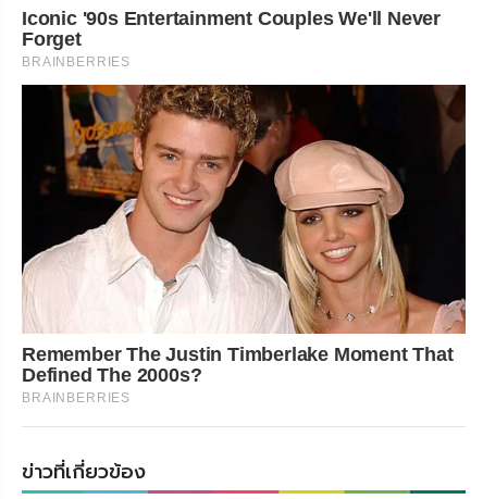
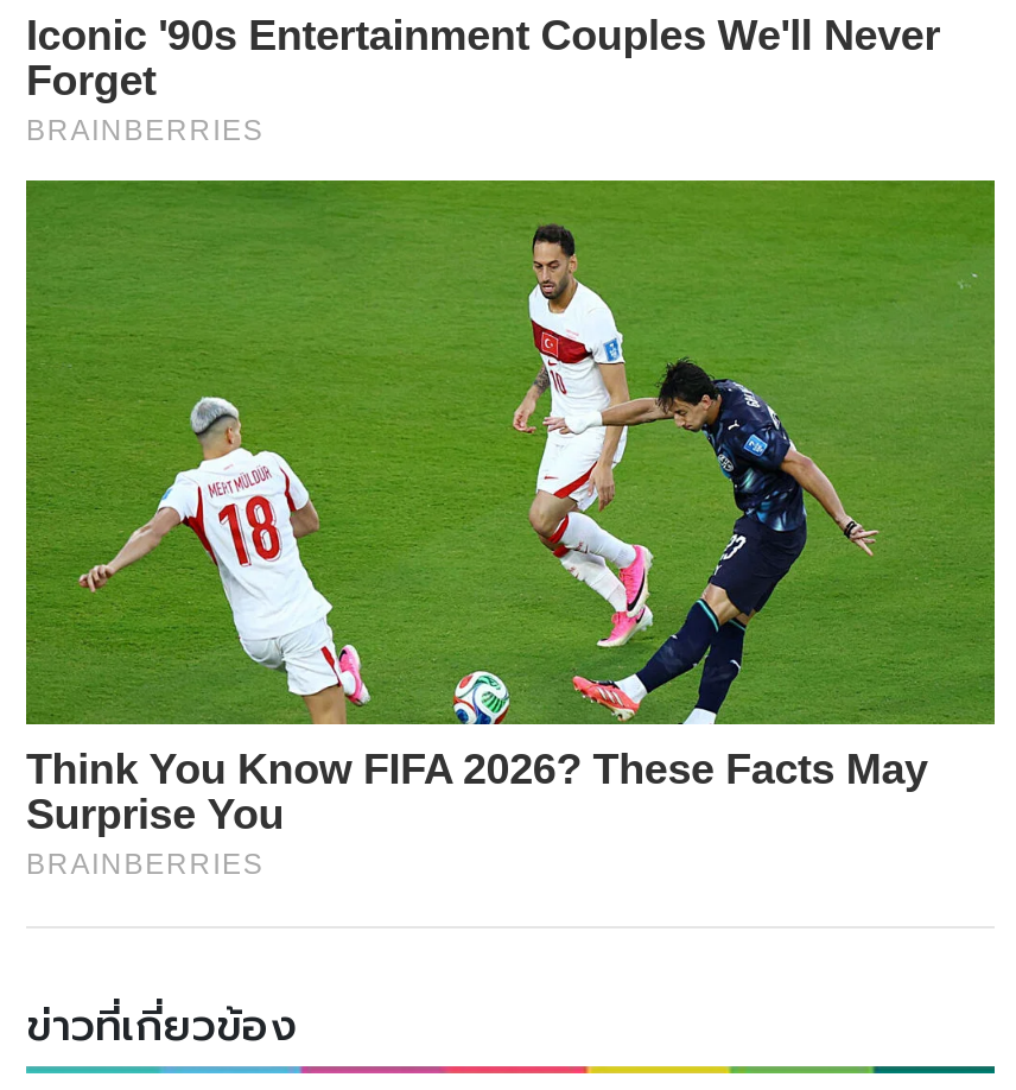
- [image]
- Remember The Justin Timberlake Moment That
- Defined The 2000s?
+ [image]
+ Think You Know FIFA 2026? These Facts May
+ Surprise You
